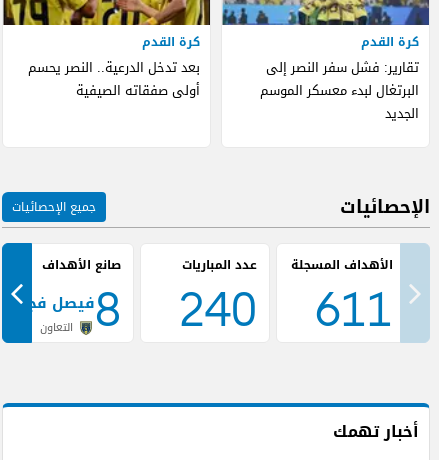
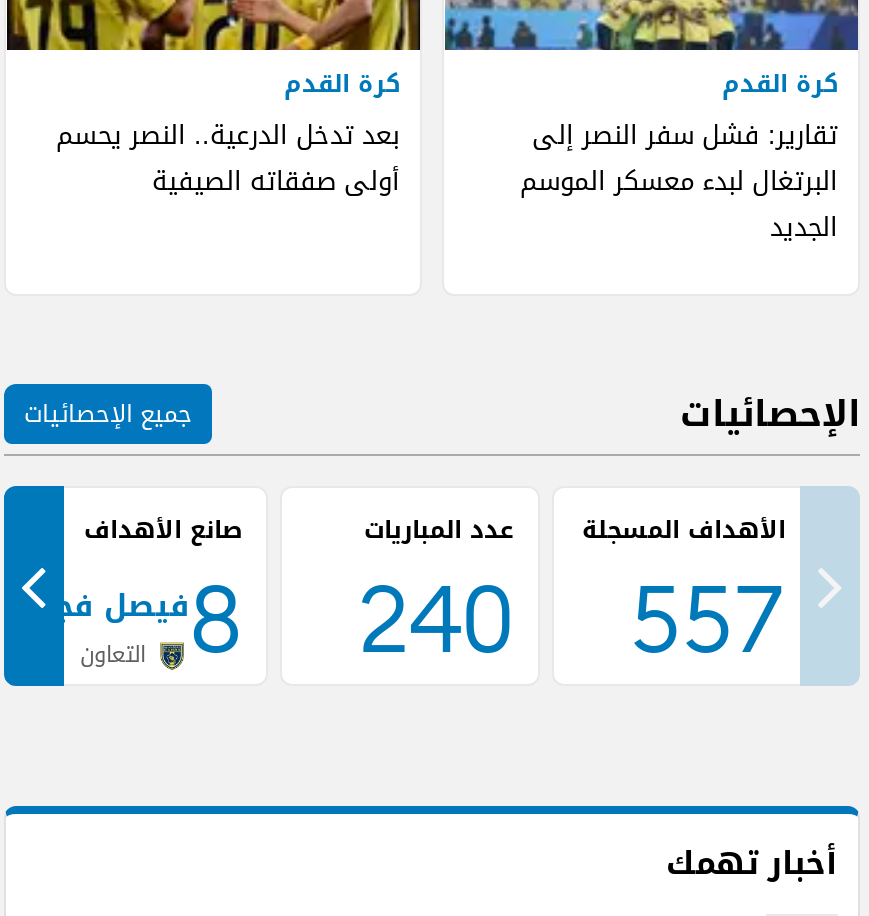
- 611
+ 557
